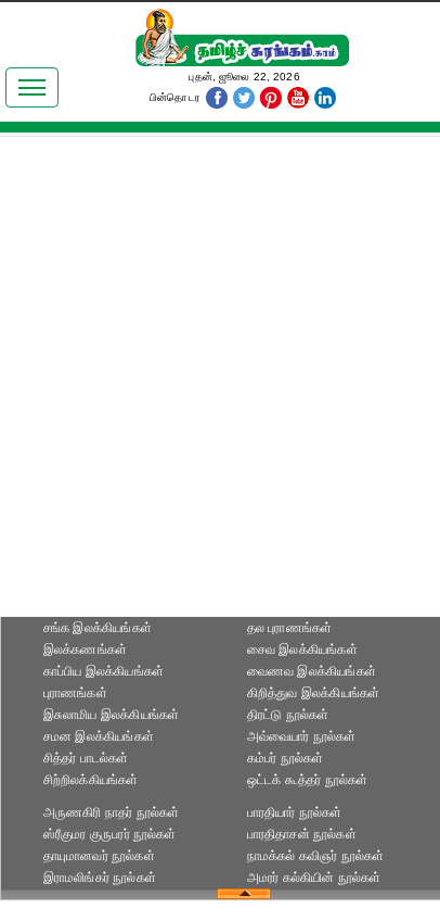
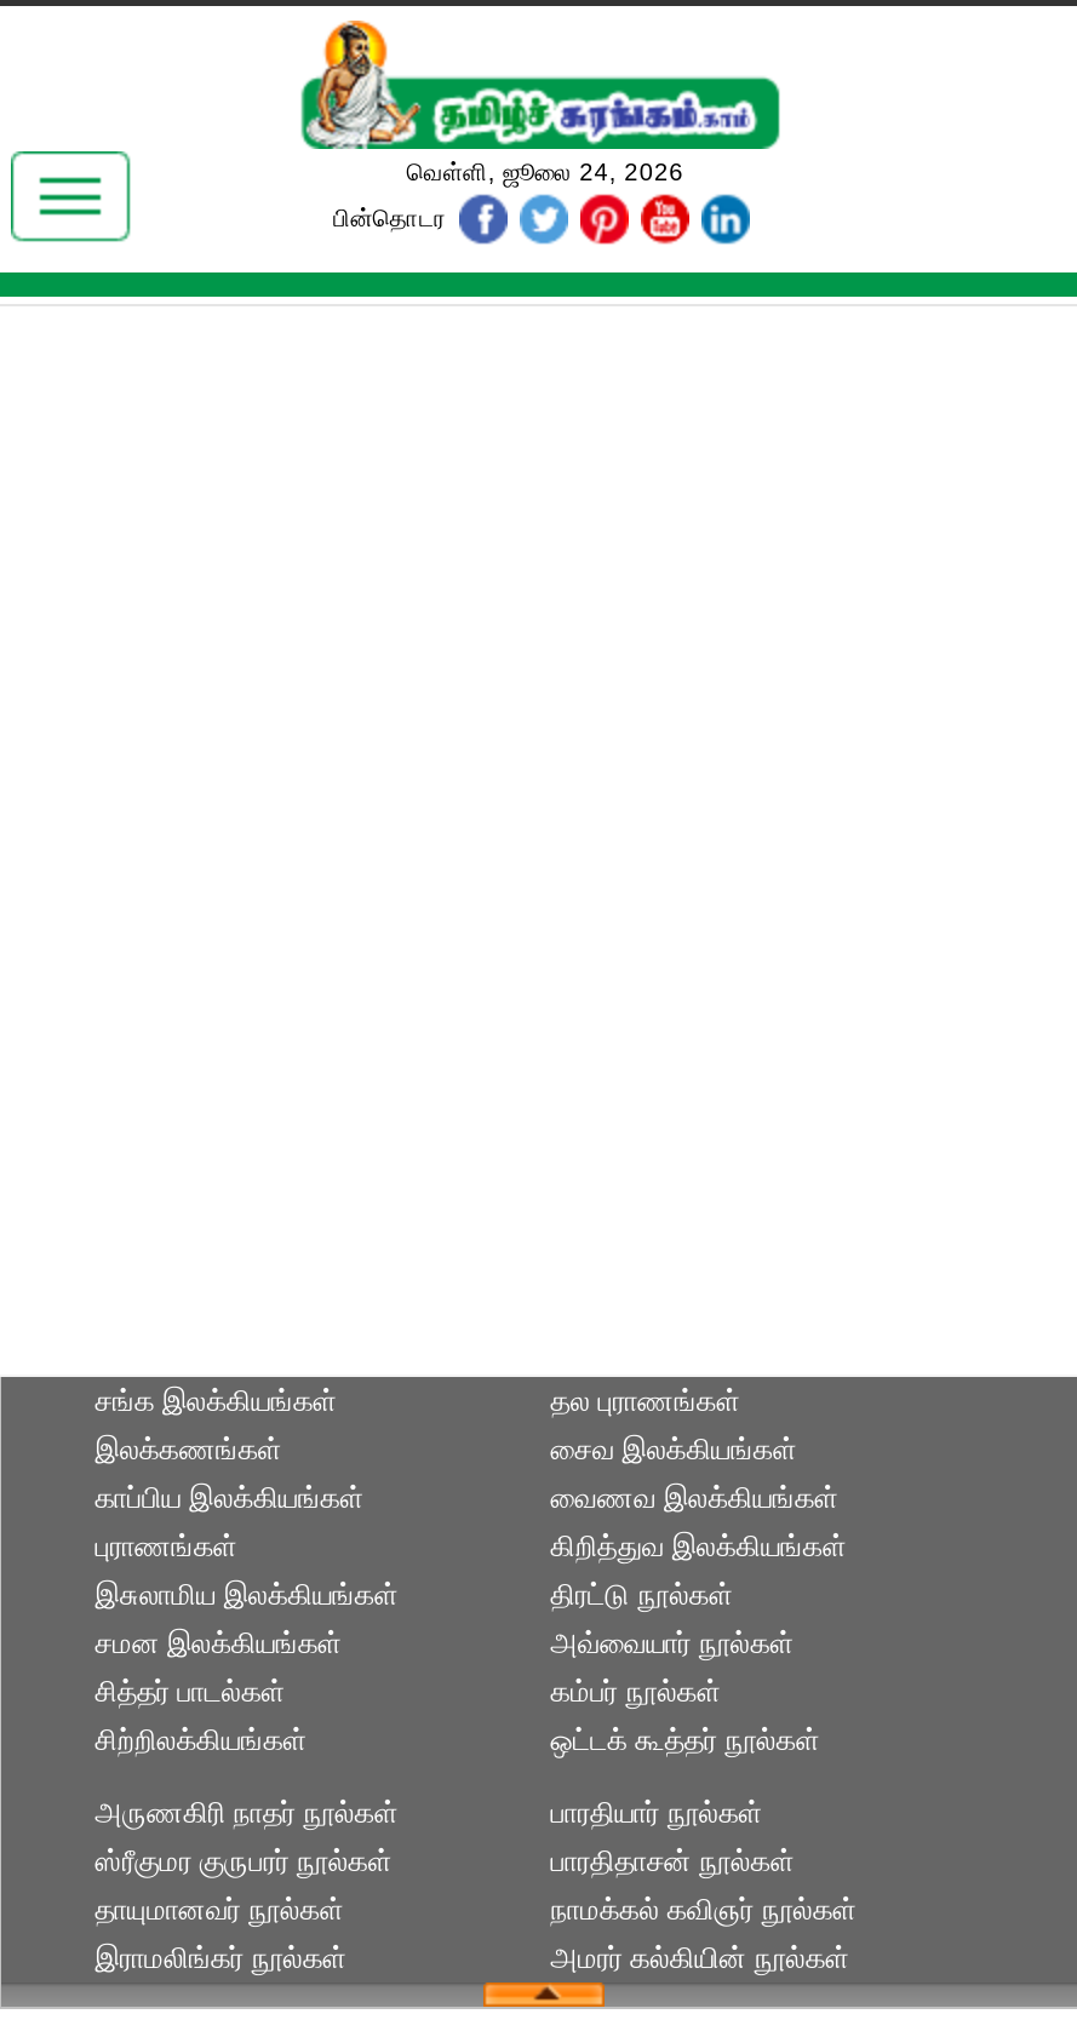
- புதன், ஜூலை 22, 2026
+ வெள்ளி, ஜூலை 24, 2026
